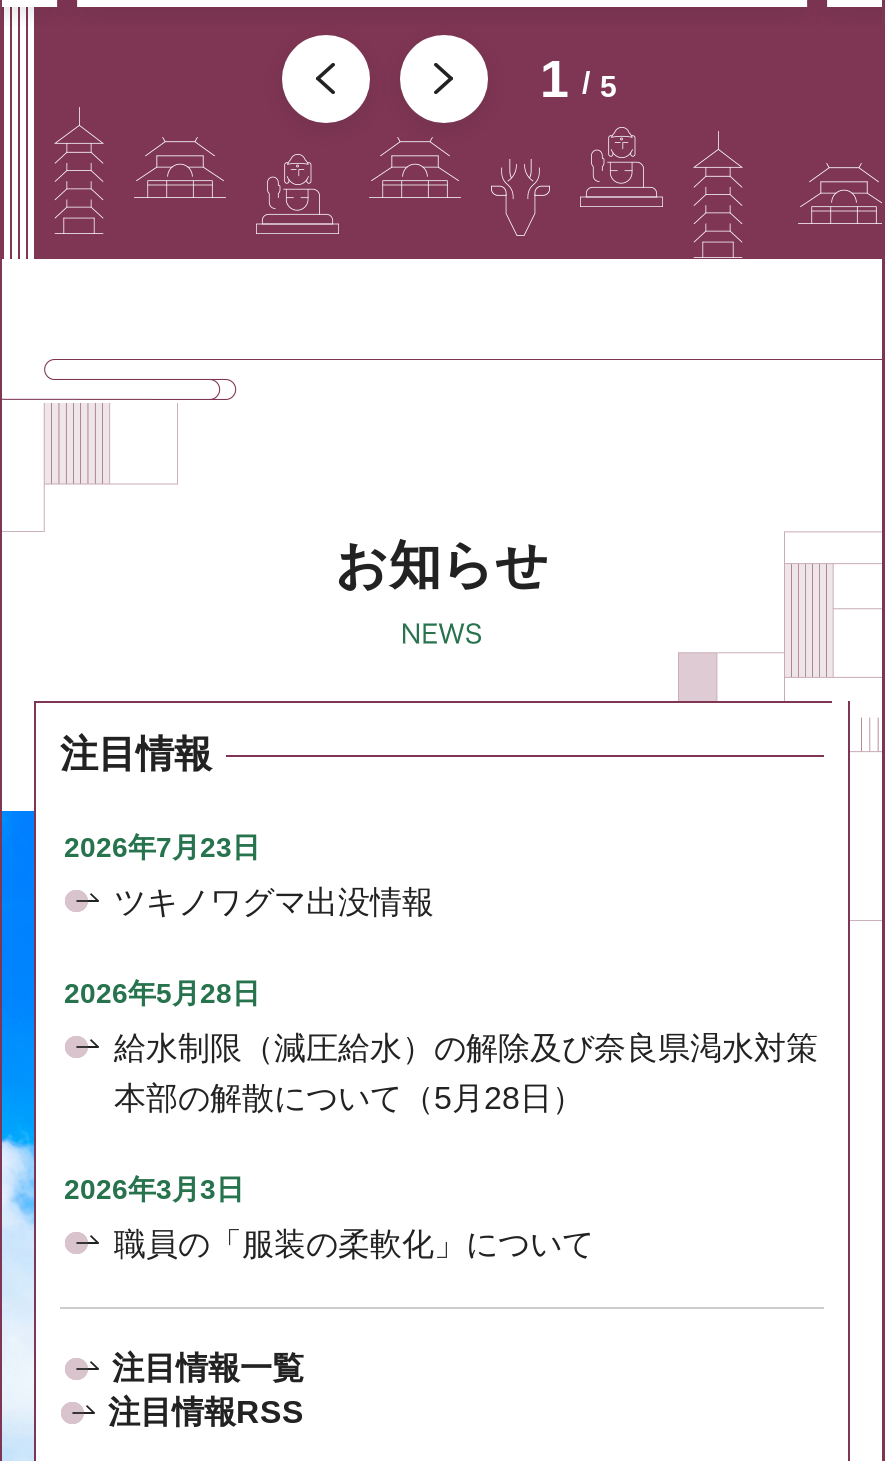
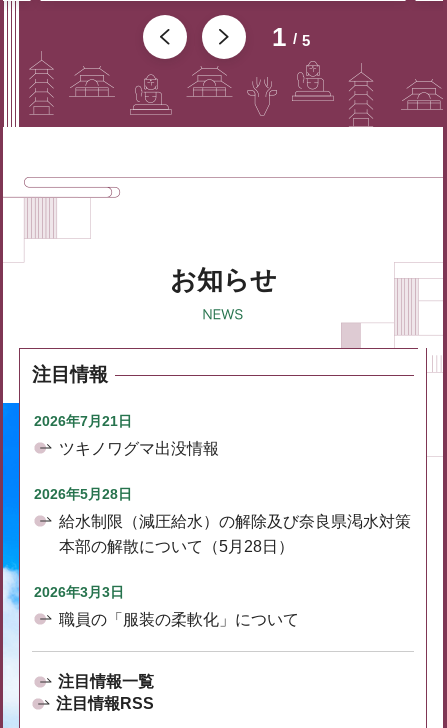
- 2026年7月23日
+ 2026年7月21日
